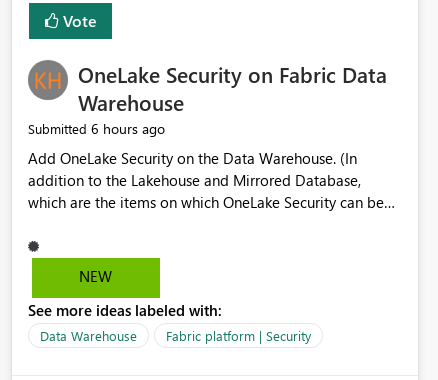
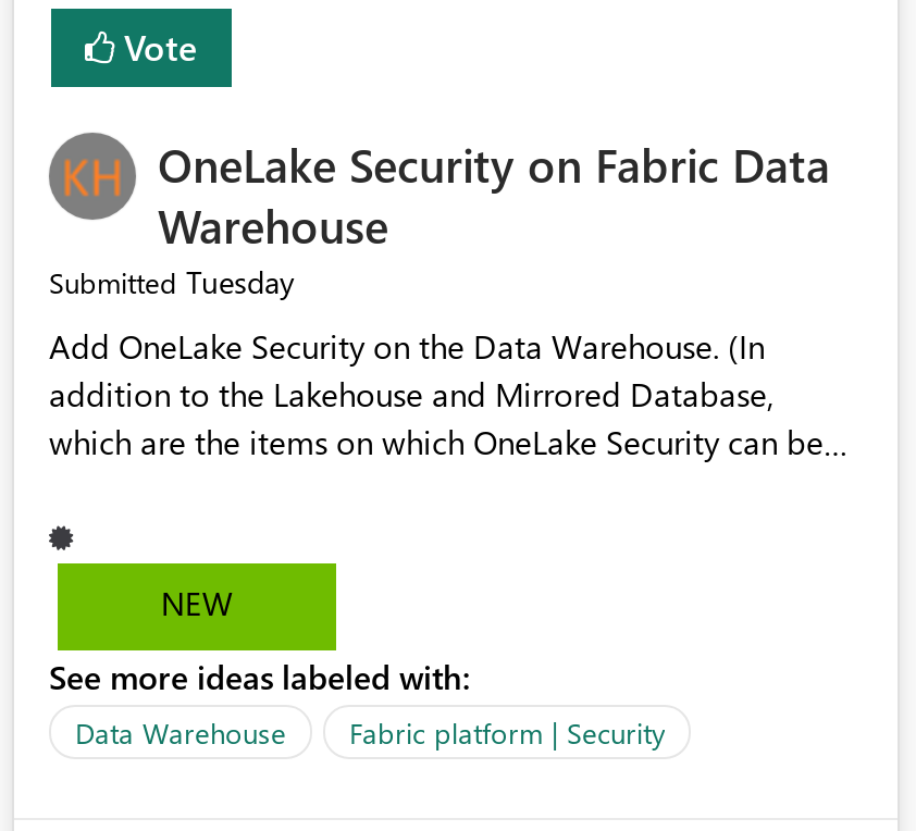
- Submitted 6 hours ago
+ Submitted Tuesday
